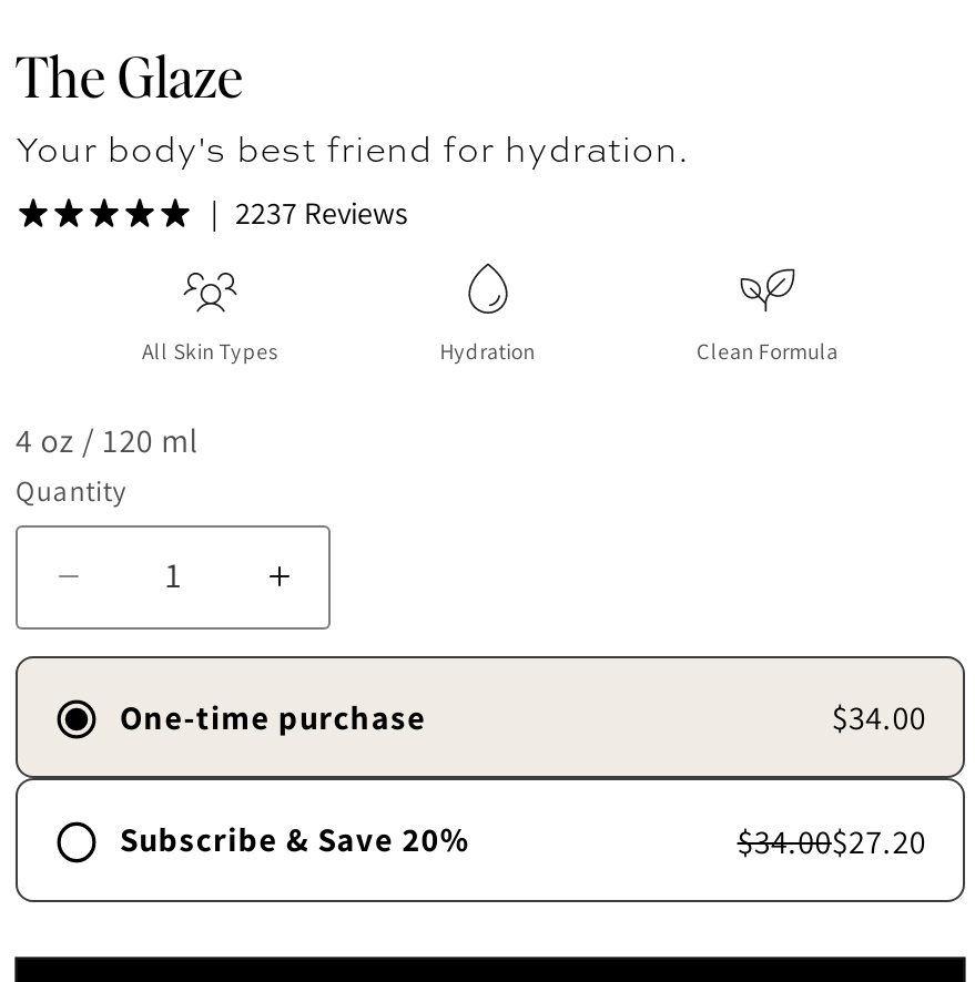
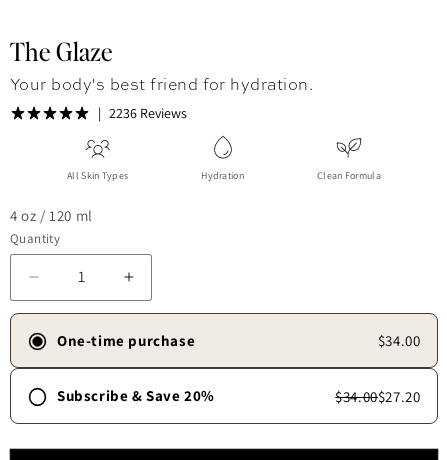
- 2237 Reviews
+ 2236 Reviews
